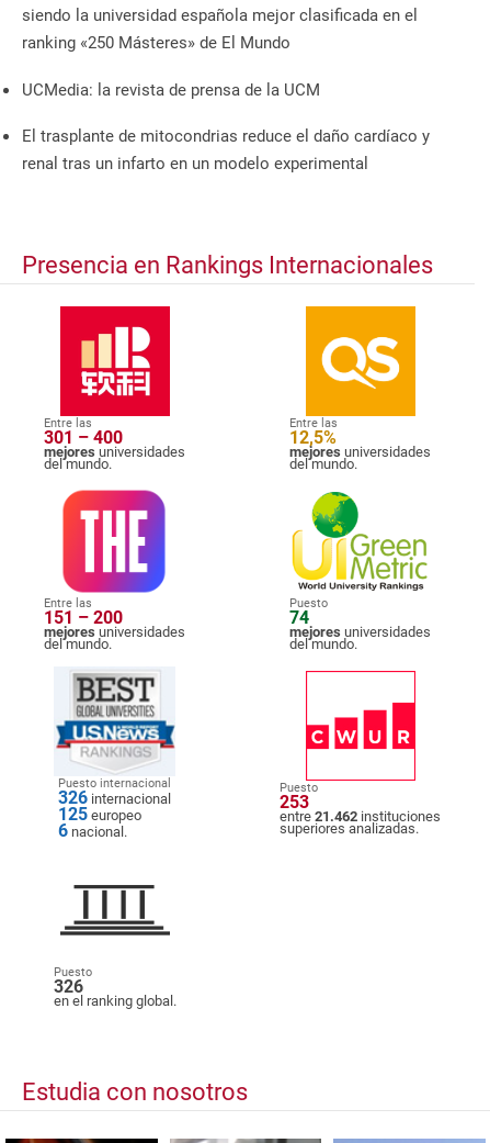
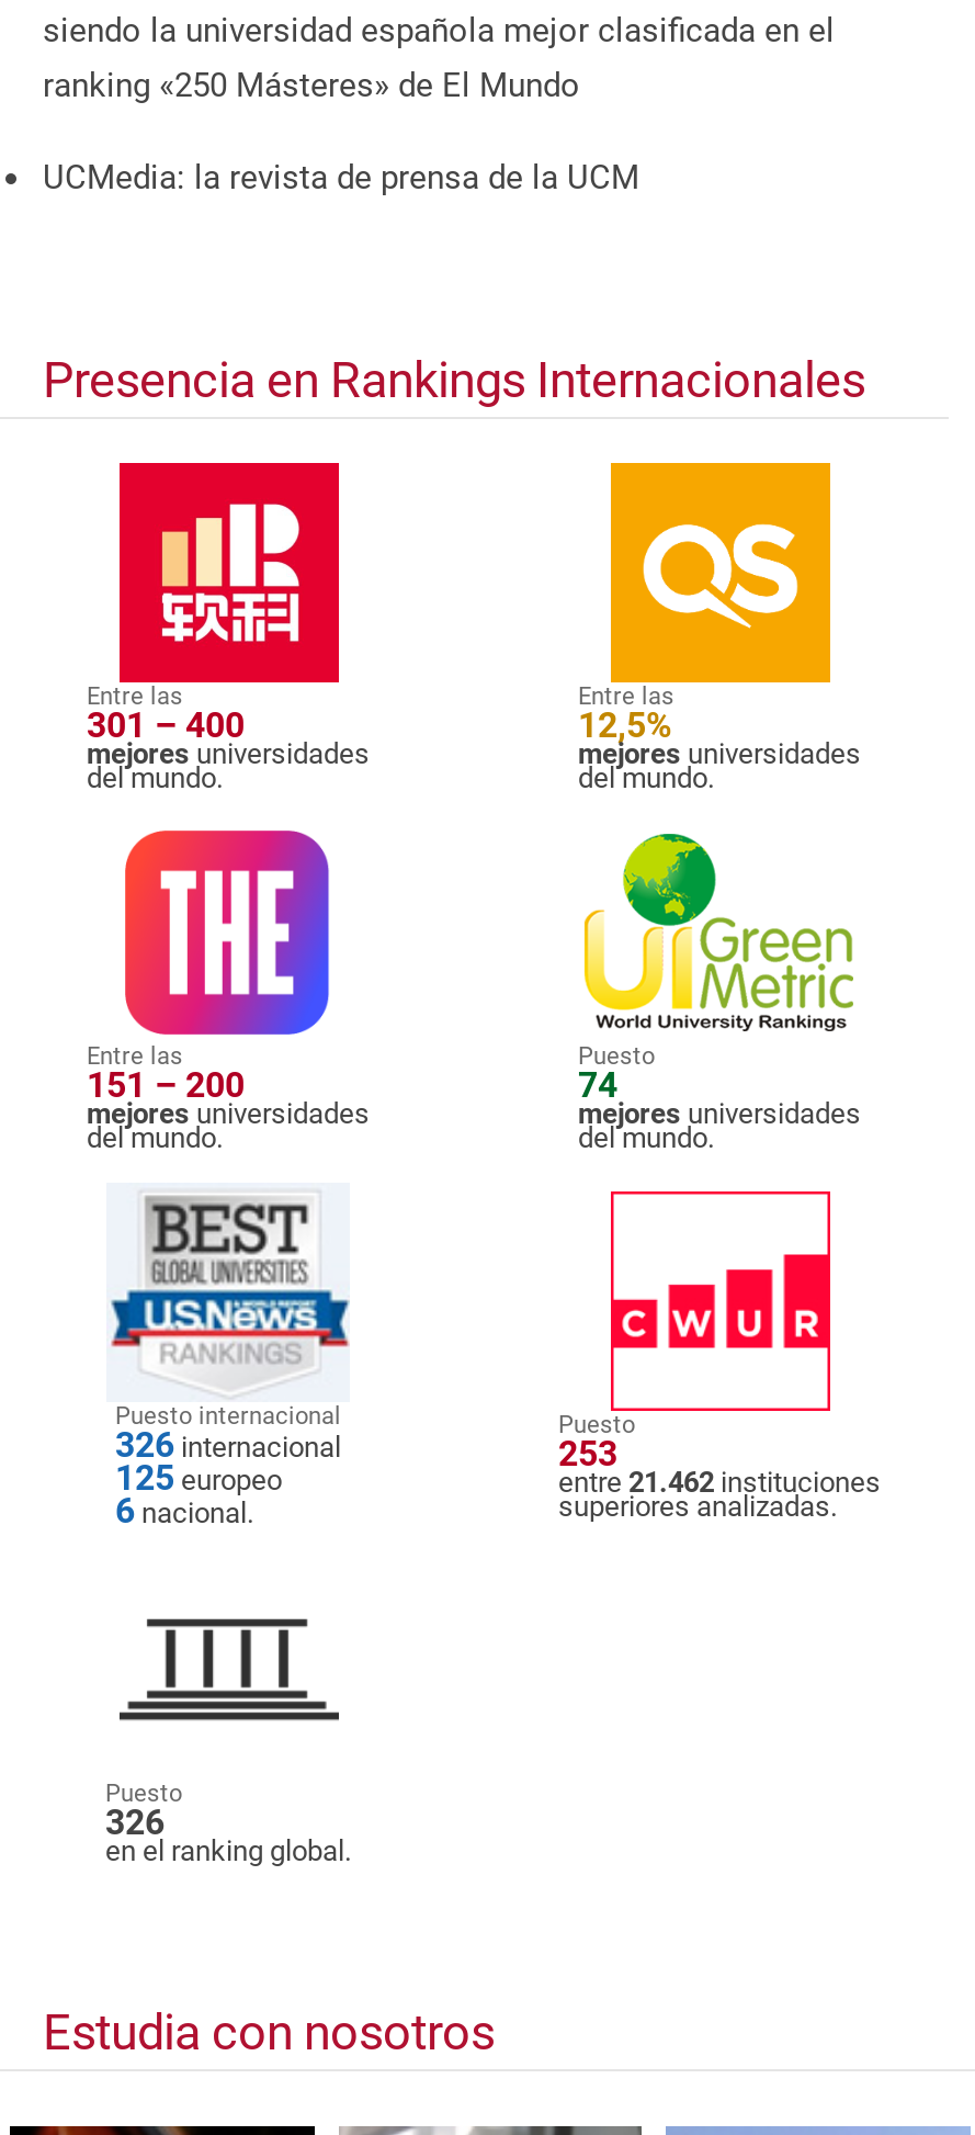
- El trasplante de mitocondrias reduce el daño cardíaco y
- renal tras un infarto en un modelo experimental
